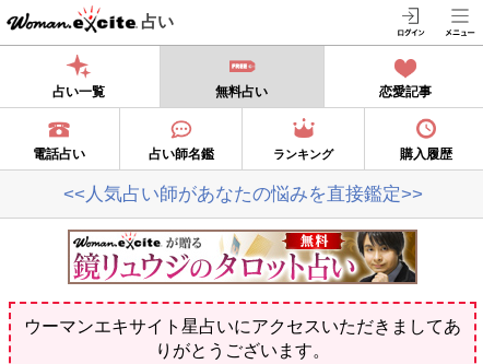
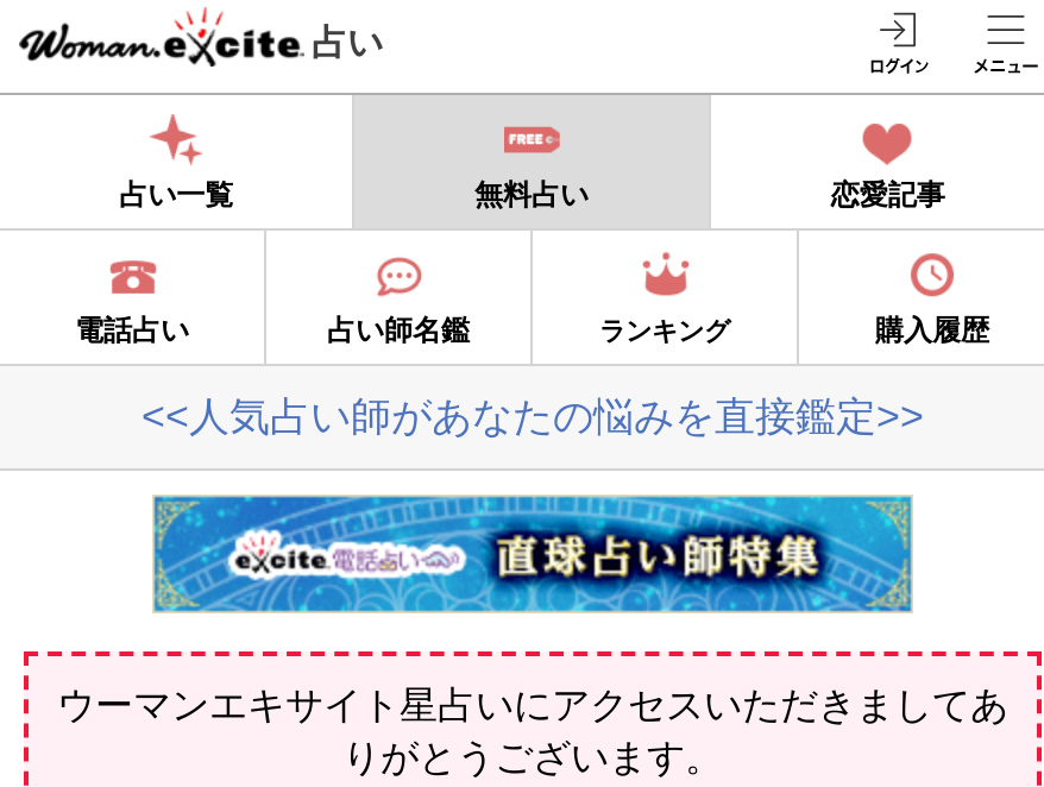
- [image]
+ [image]
